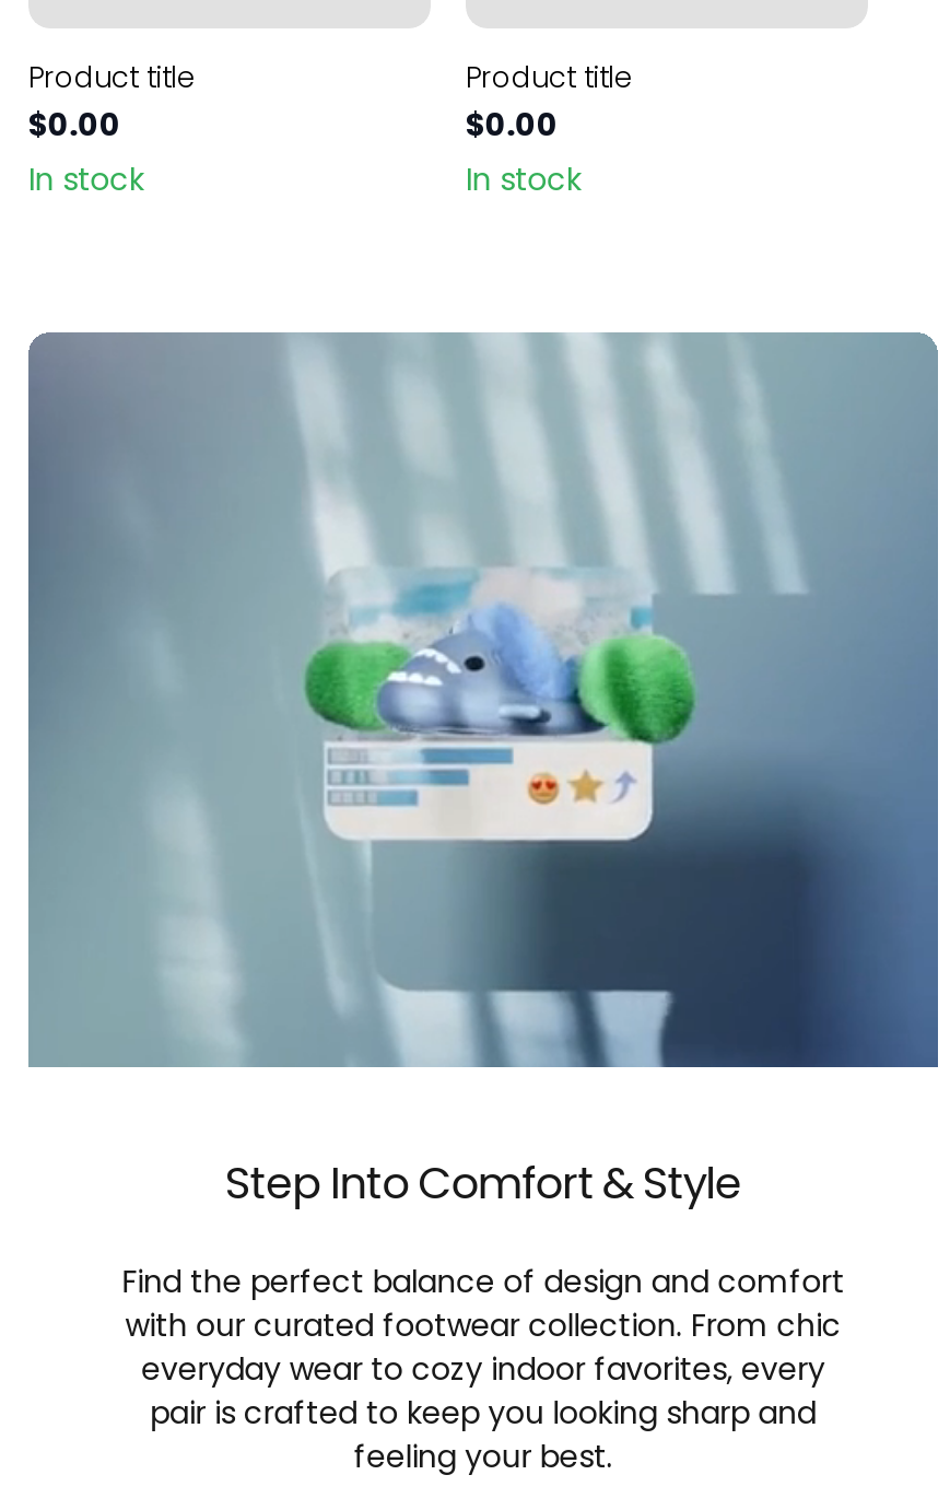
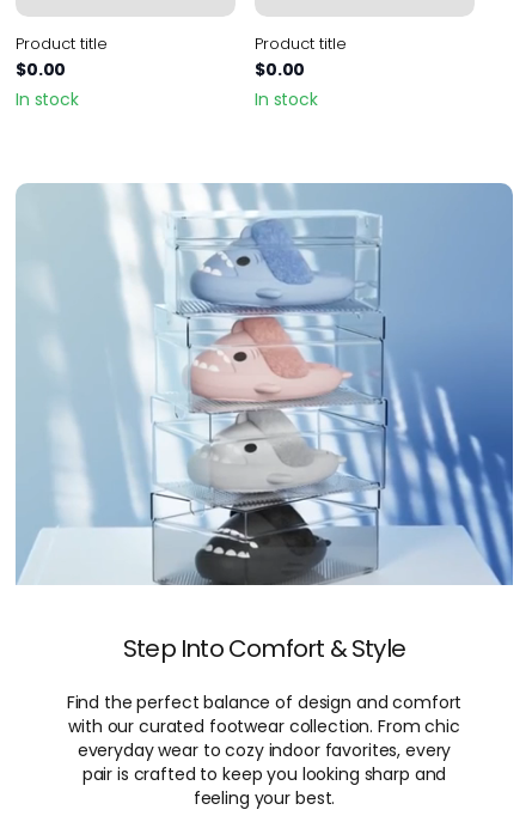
- [image]
+ [image]
